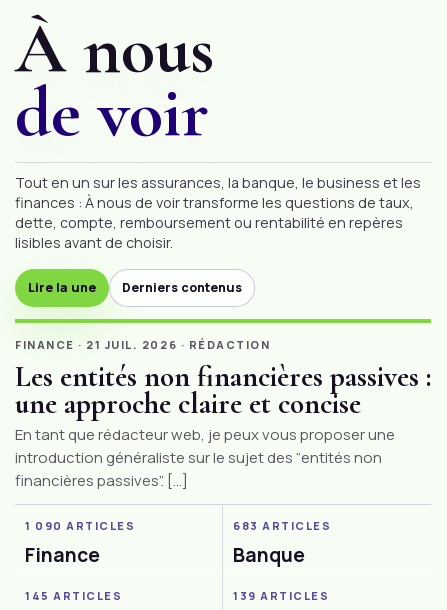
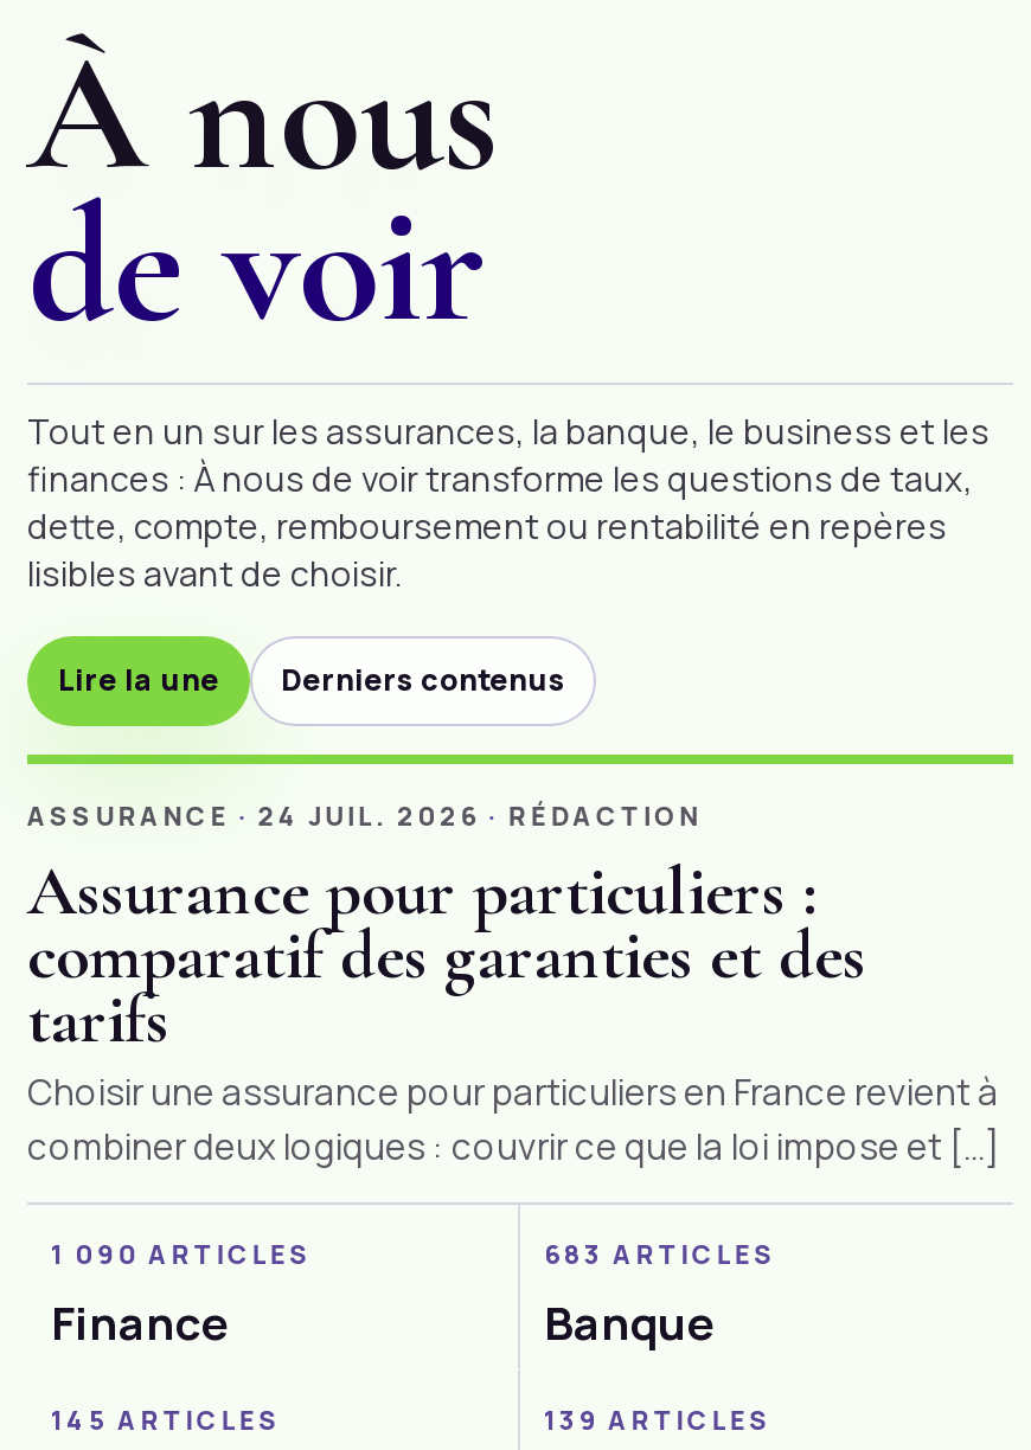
- FINANCE · 21 JUIL. 2026 · RÉDACTION
- Les entités non financières passives :
- une approche claire et concise
- En tant que rédacteur web, je peux vous proposer une
- introduction généraliste sur le sujet des “entités non
- financières passives”. […]
+ ASSURANCE · 24 JUIL. 2026 · RÉDACTION
+ Assurance pour particuliers :
+ comparatif des garanties et des
+ tarifs
+ Choisir une assurance pour particuliers en France revient à
+ combiner deux logiques : couvrir ce que la loi impose et […]
